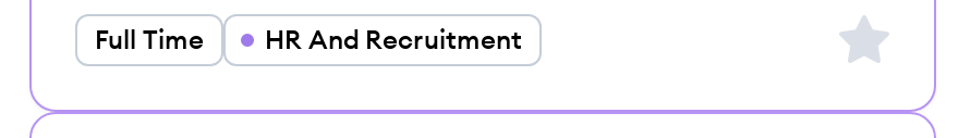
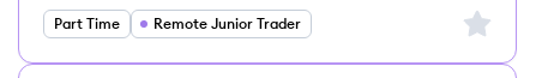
- Full Time
- HR And Recruitment
+ Part Time
+ Remote Junior Trader
